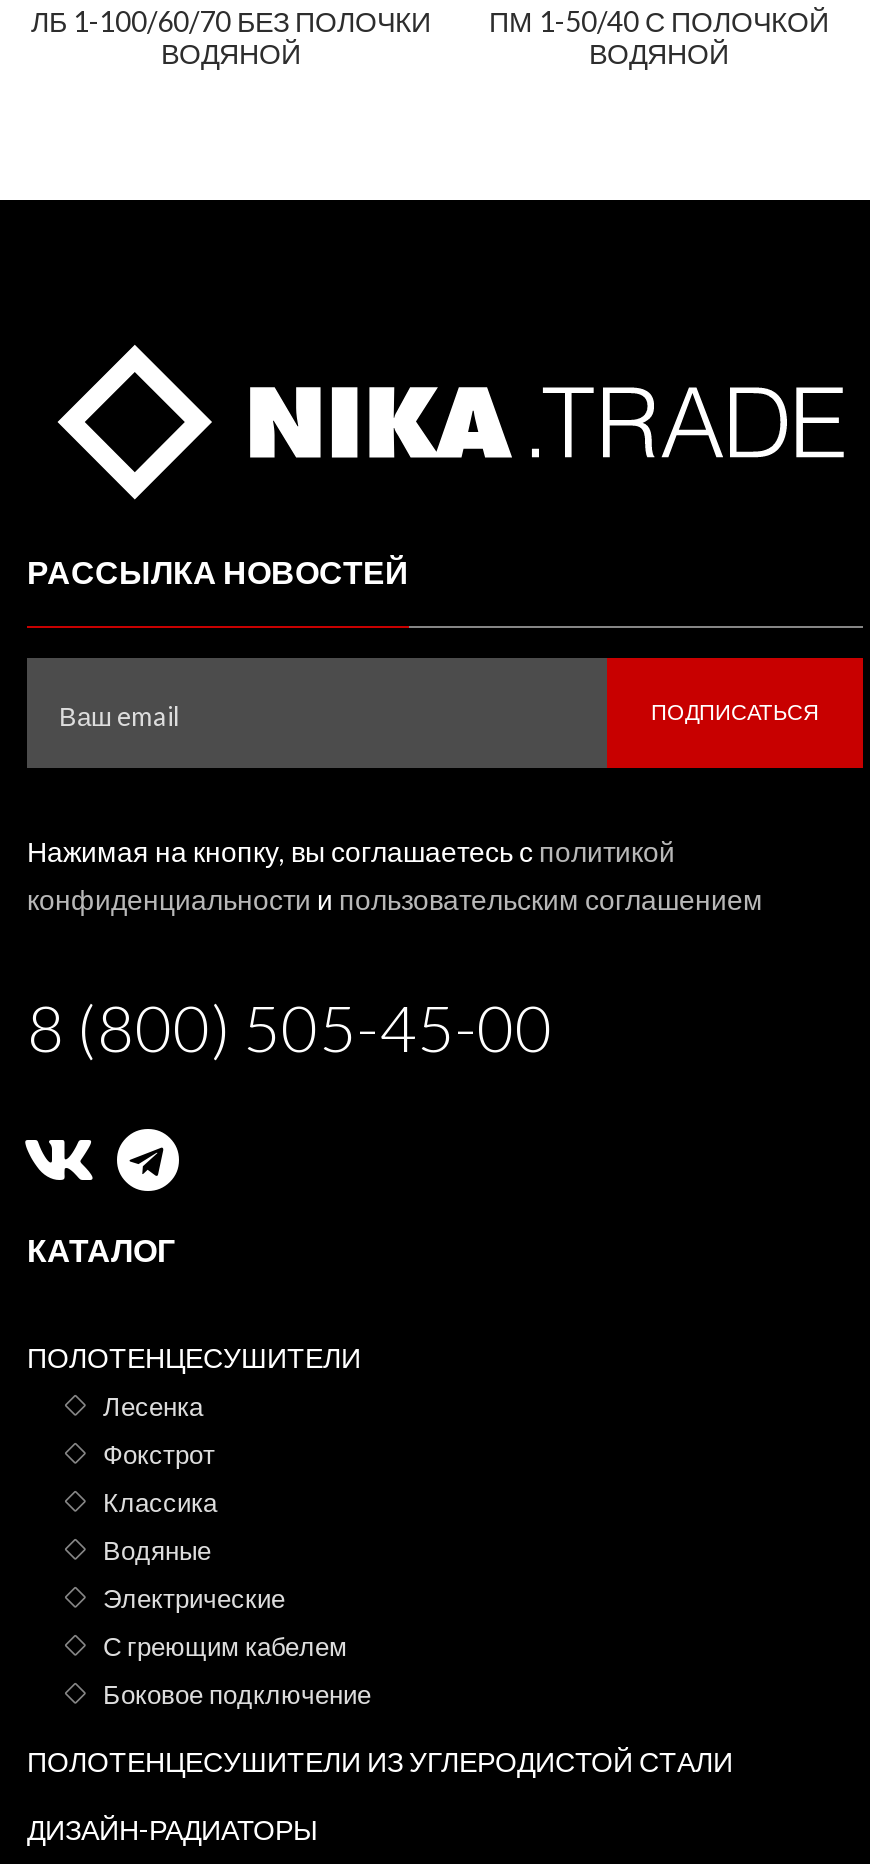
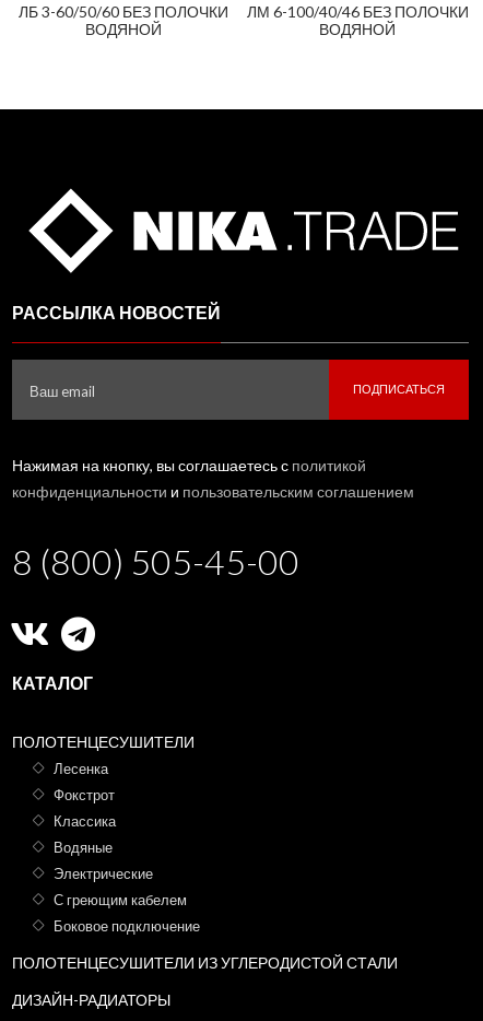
- ЛБ 1-100/60/70 БЕЗ ПОЛОЧКИ
+ ЛБ 3-60/50/60 БЕЗ ПОЛОЧКИ

- ПМ 1-50/40 С ПОЛОЧКОЙ
+ ЛМ 6-100/40/46 БЕЗ ПОЛОЧКИ
